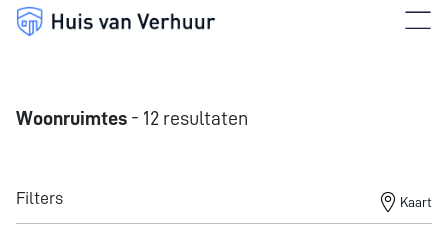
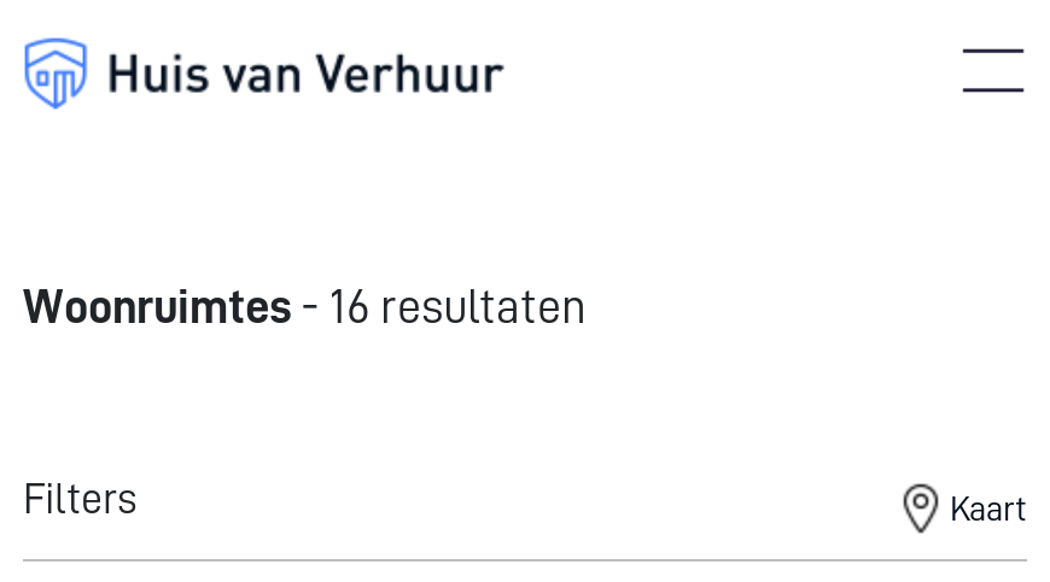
- Woonruimtes - 12 resultaten
+ Woonruimtes - 16 resultaten
